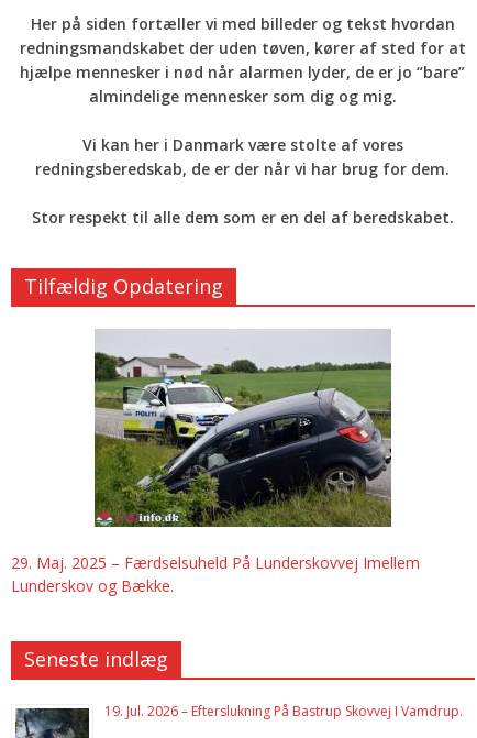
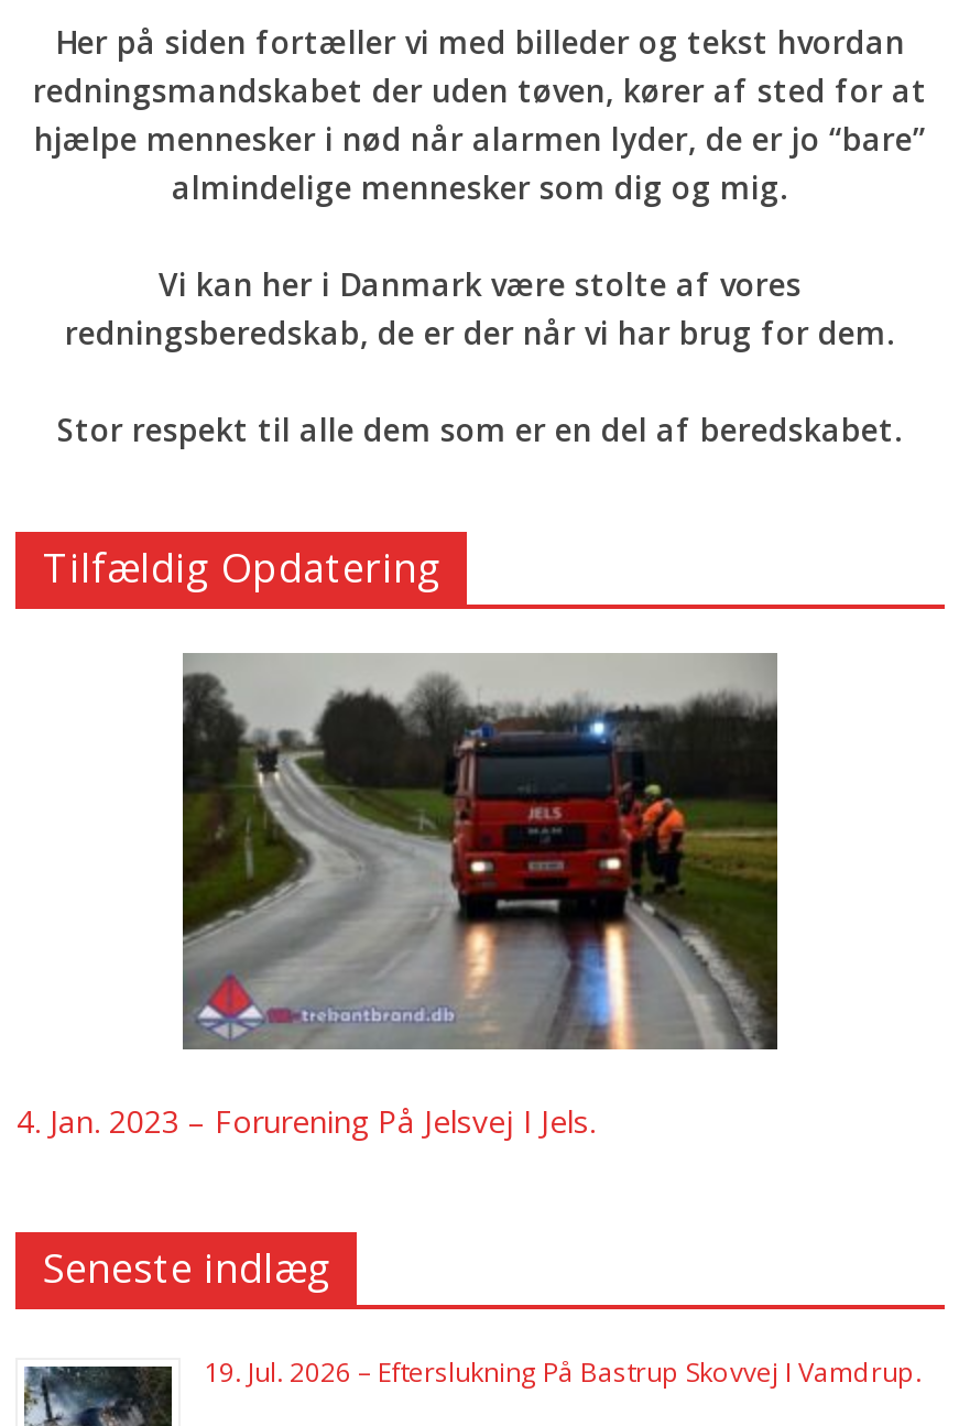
- [image]
- 29. Maj. 2025 – Færdselsuheld På Lunderskovvej Imellem
- Lunderskov og Bække.
+ [image]
+ 4. Jan. 2023 – Forurening På Jelsvej I Jels.
